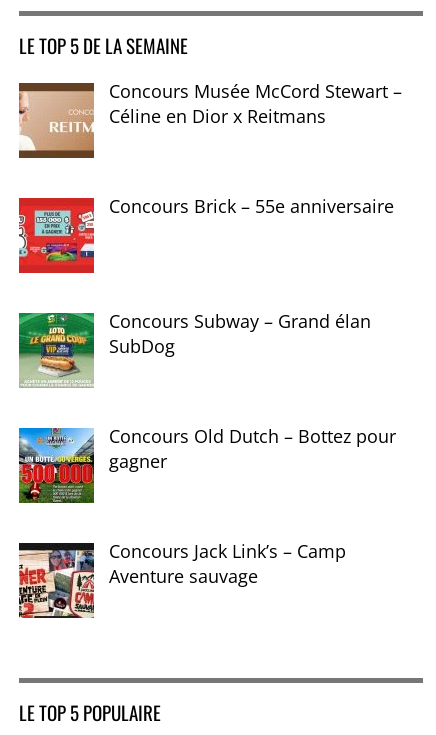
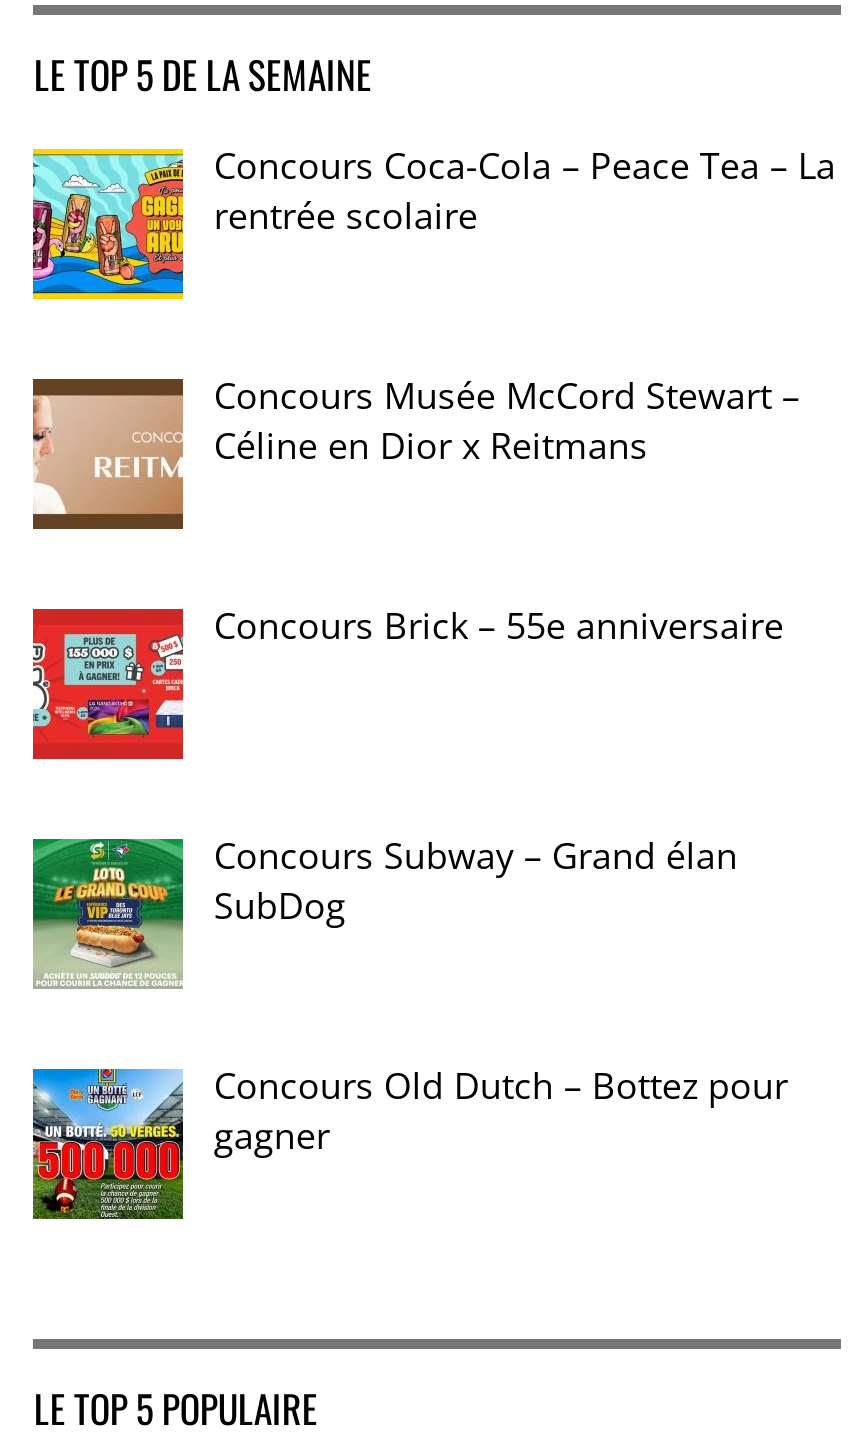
+ [image]
+ Concours Coca-Cola – Peace Tea – La
+ rentrée scolaire

moved down: [image] | Concours Musée McCord Stewart – | Céline en Dior x Reitmans | Concours Brick – 55e anniversaire | Concours Subway – Grand élan | SubDog | Concours Old Dutch – Bottez pour | gagner

- [image]
- Concours Jack Link’s – Camp
- Aventure sauvage
